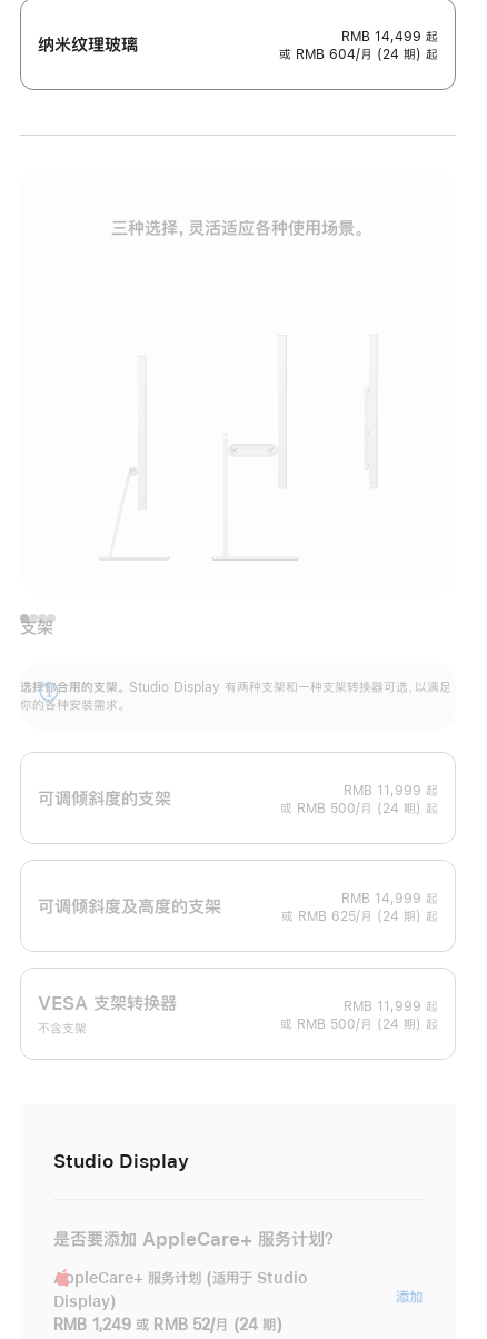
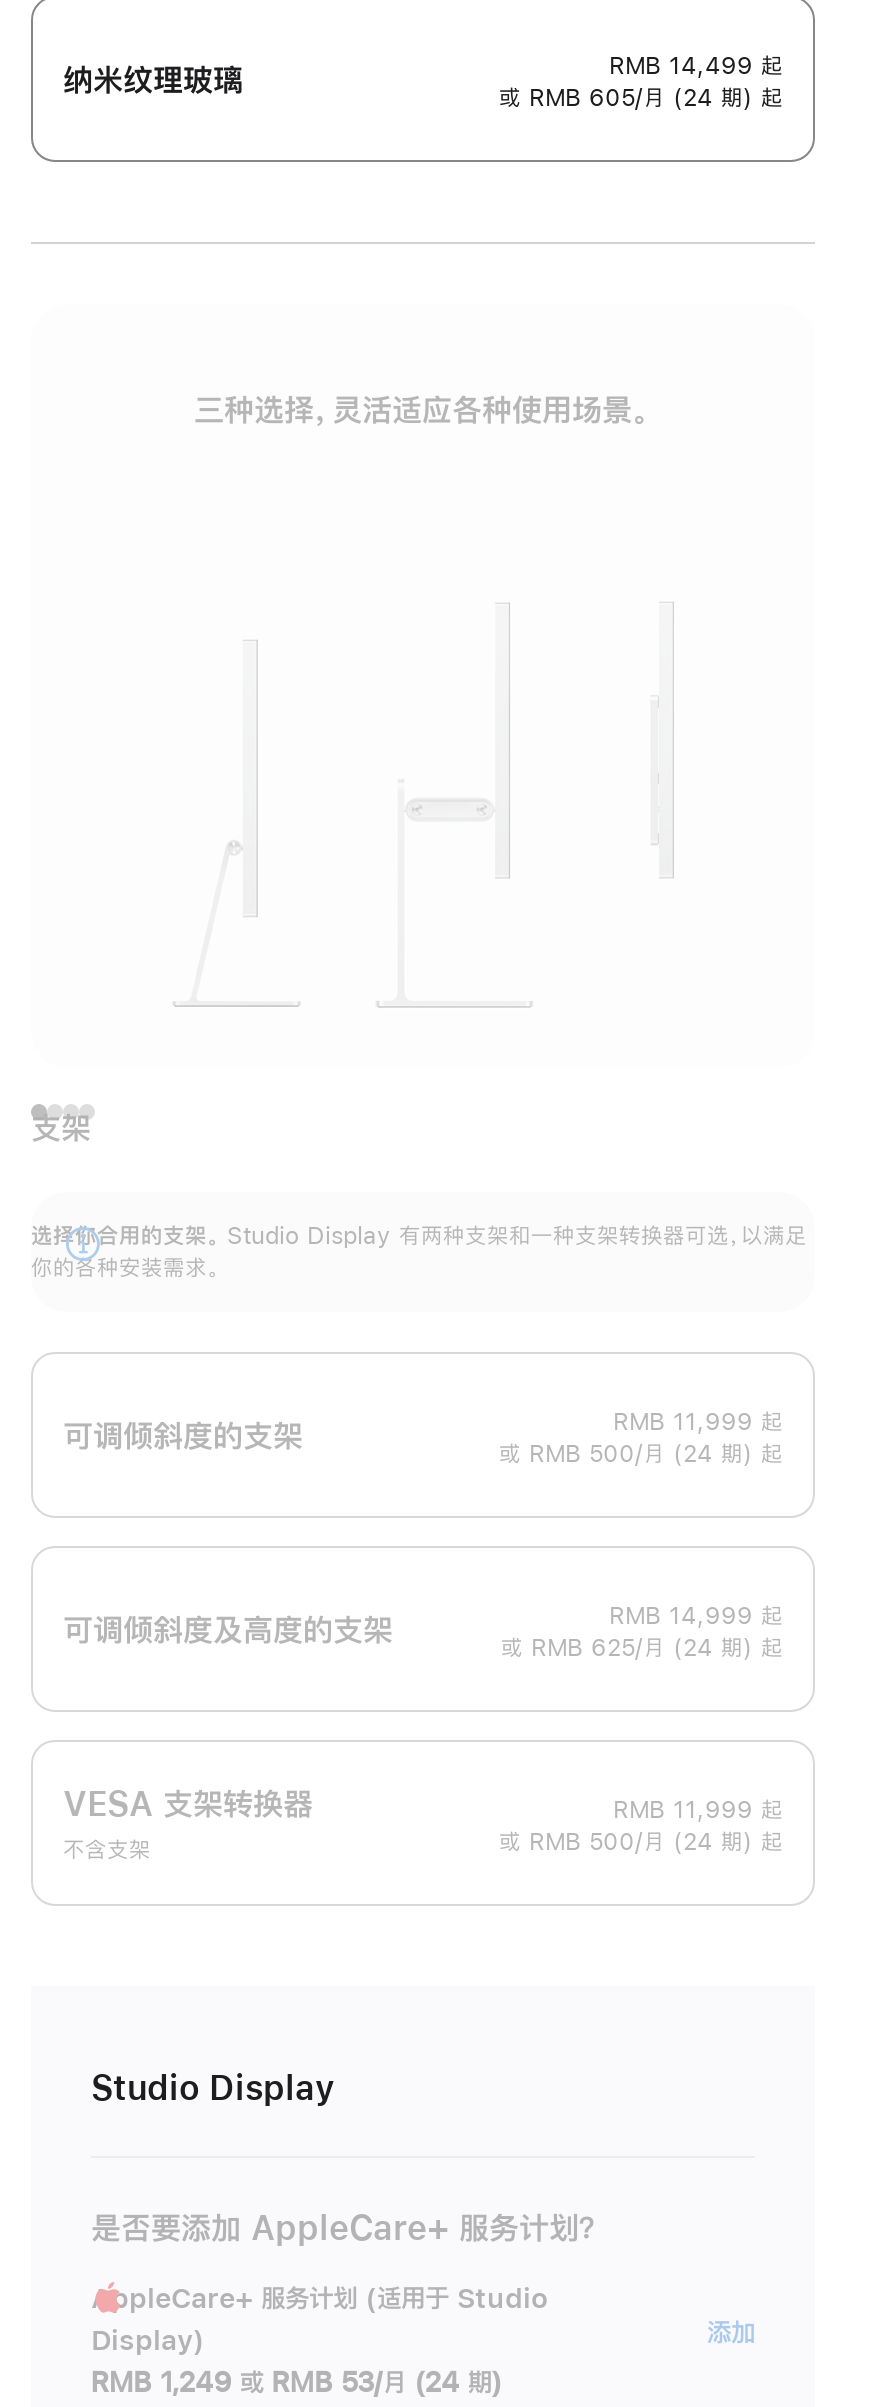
- 或 RMB 604/月 (24 期) 起
+ 或 RMB 605/月 (24 期) 起

- RMB 1,249 或 RMB 52/月 (24 期)
+ RMB 1,249 或 RMB 53/月 (24 期)
